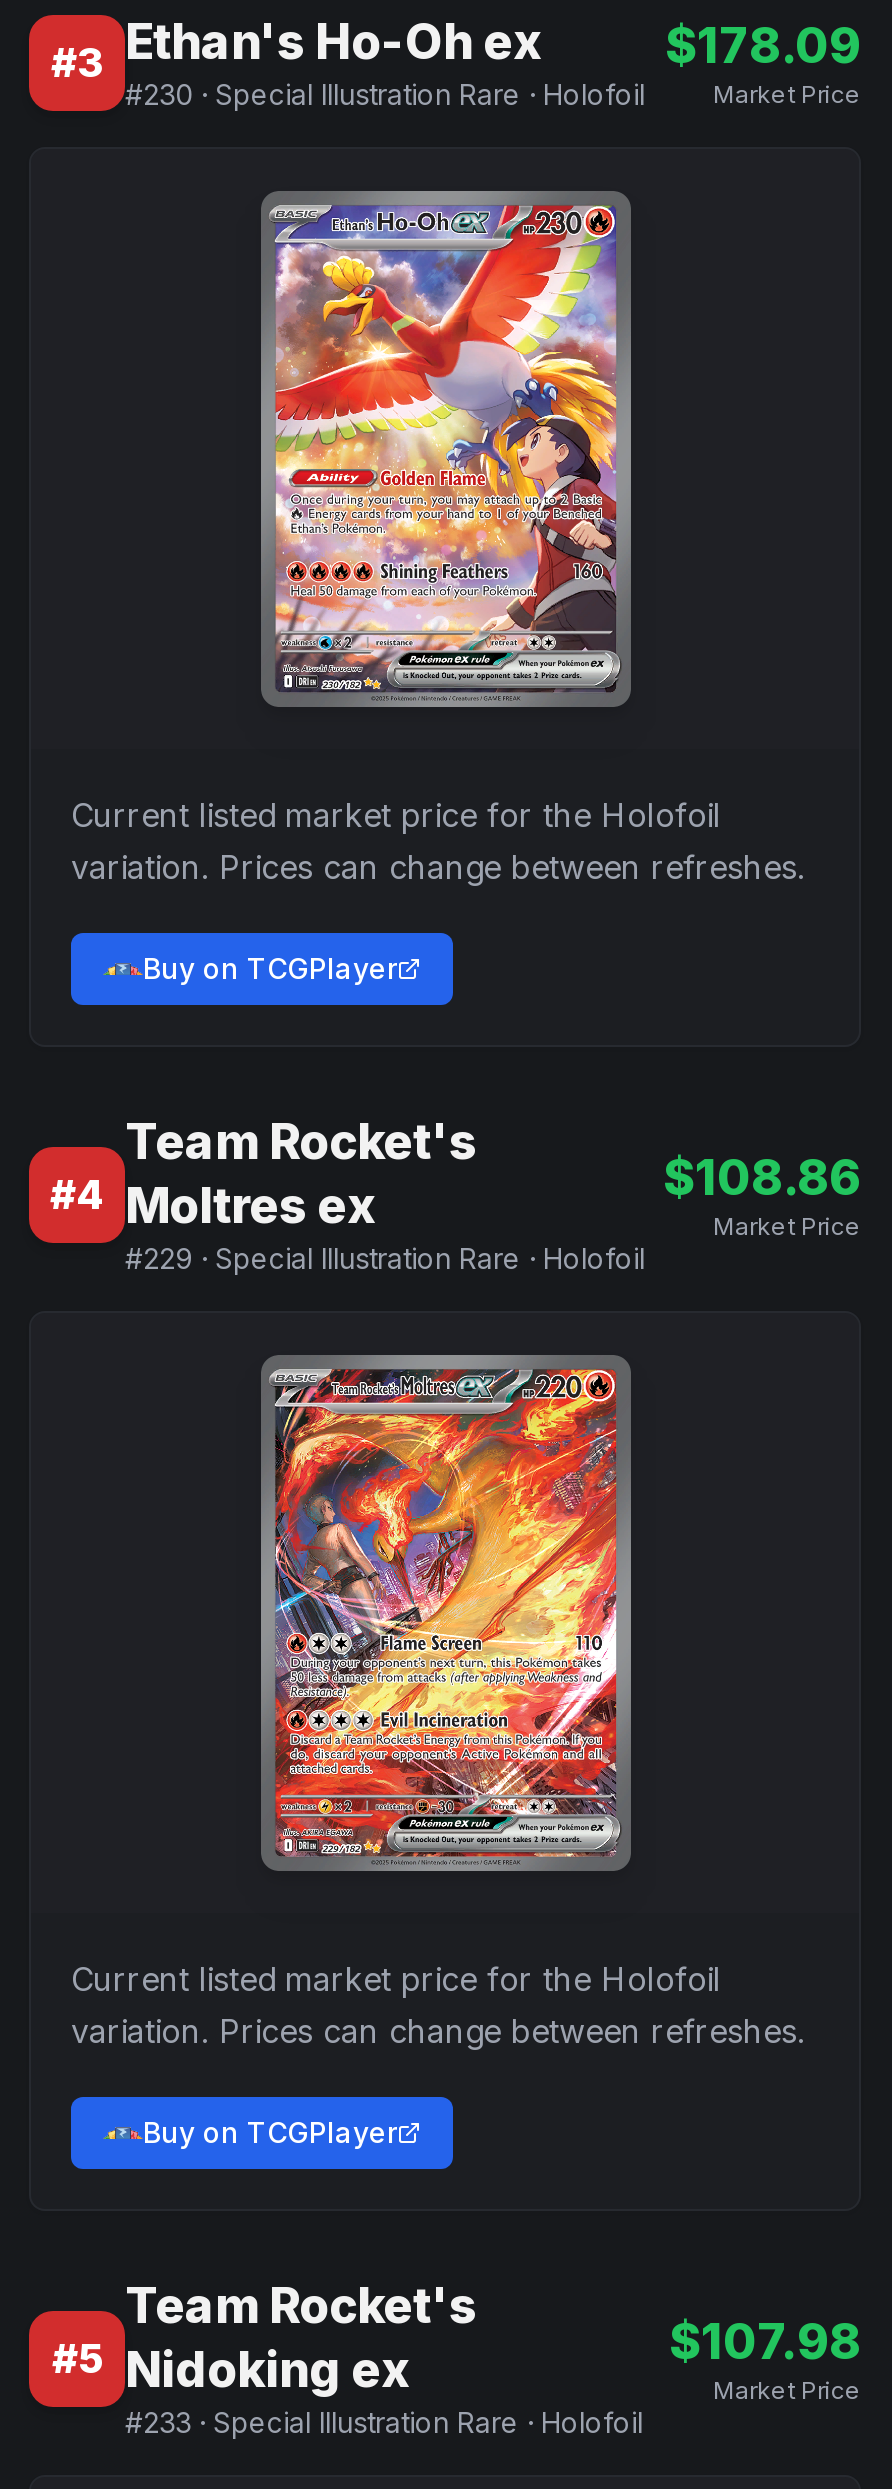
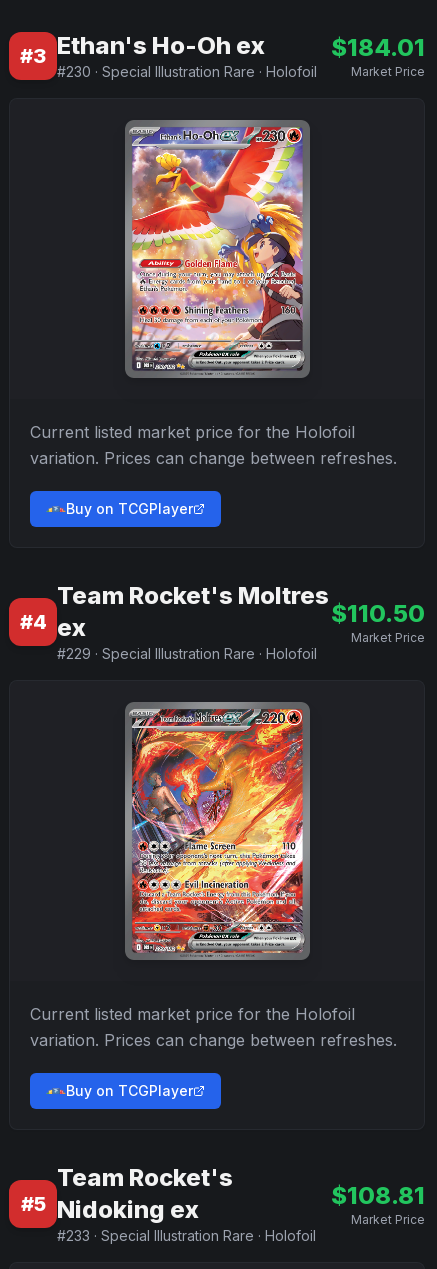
- $178.09
+ $184.01

- $108.86
+ $110.50

- $107.98
+ $108.81
